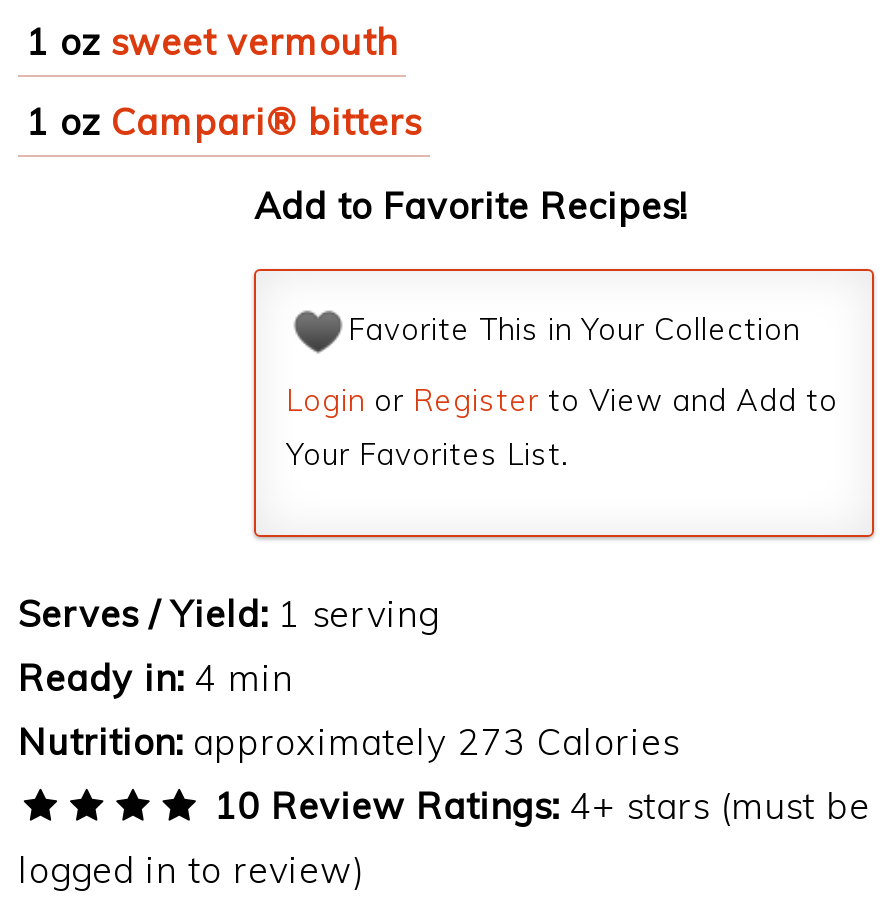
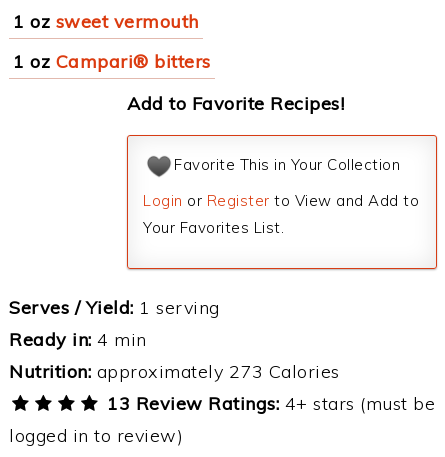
- 10 Review Ratings: 4+ stars (must be
+ 13 Review Ratings: 4+ stars (must be
